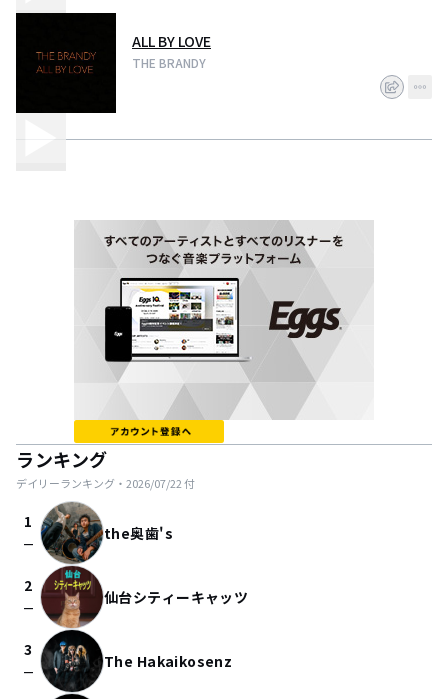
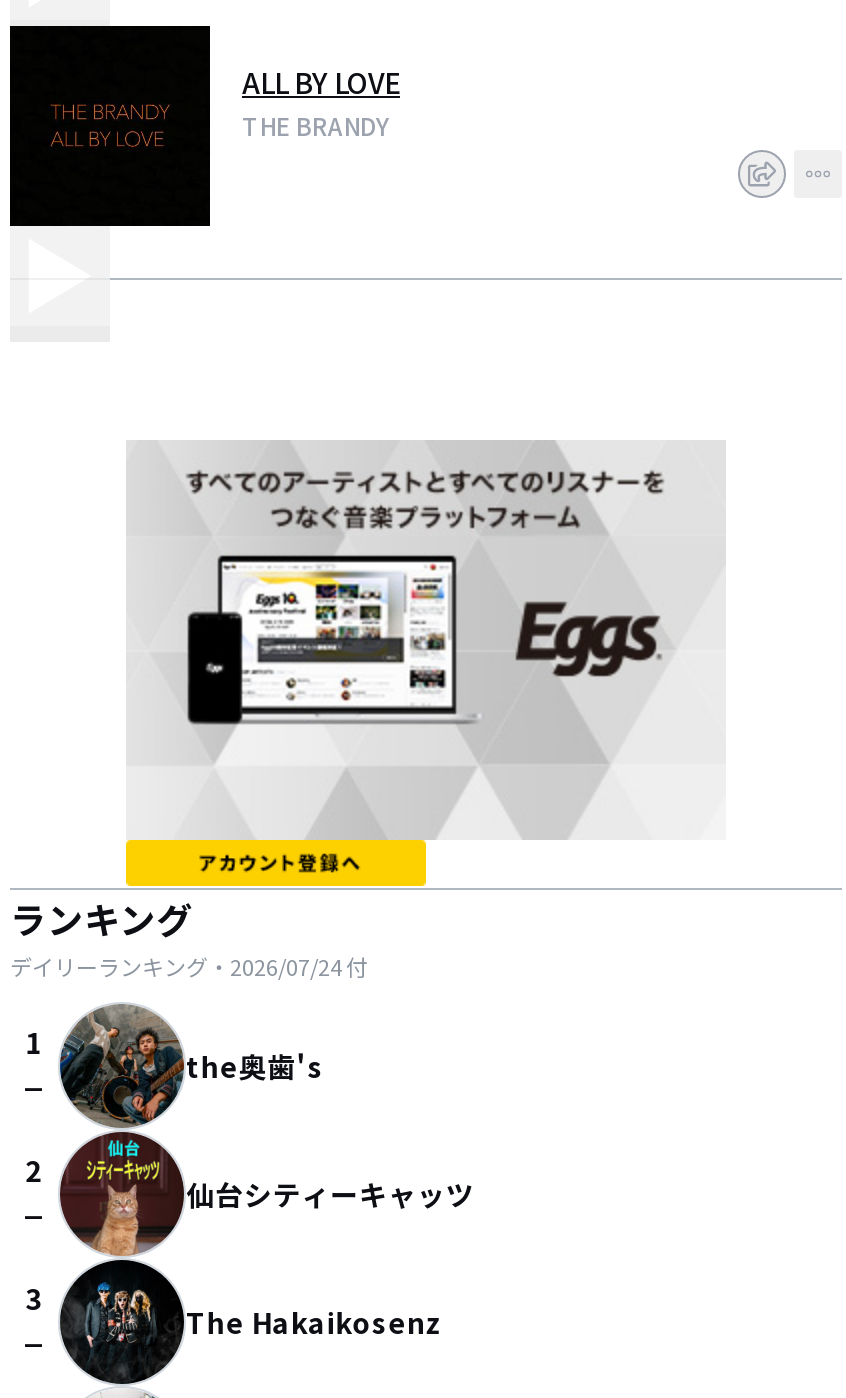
- デイリーランキング・2026/07/22付
+ デイリーランキング・2026/07/24付
